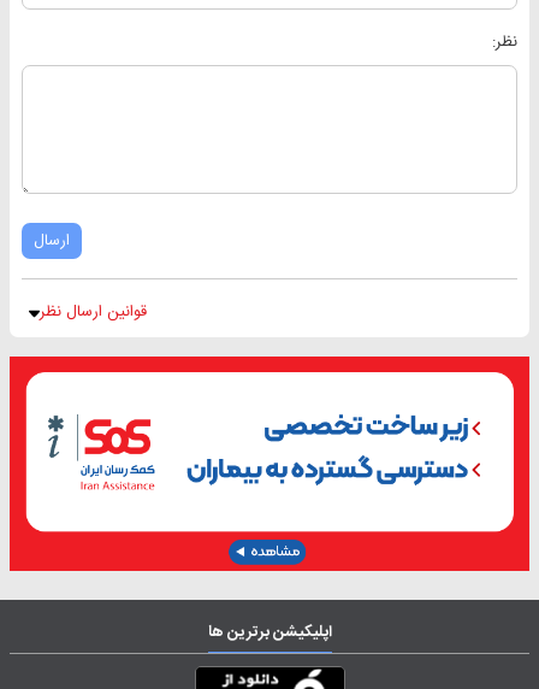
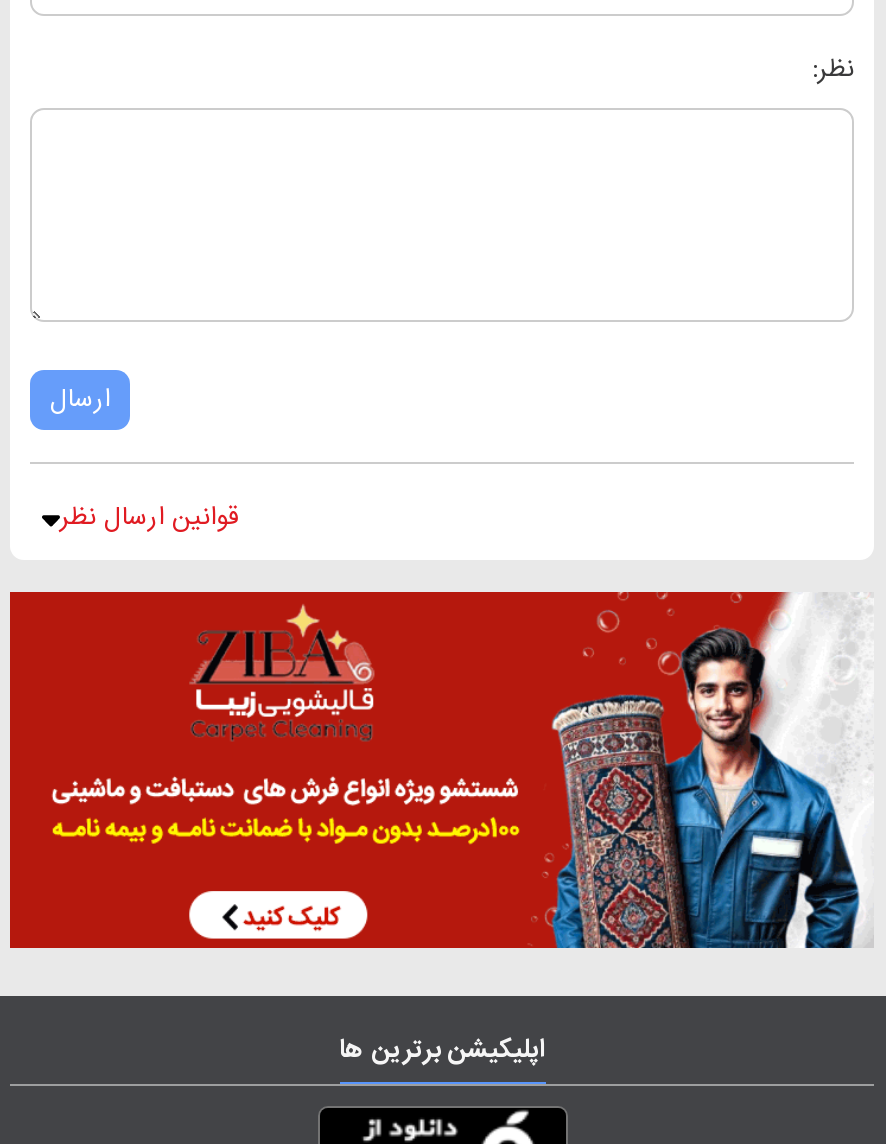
- [image]
+ [image]
